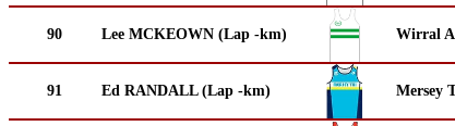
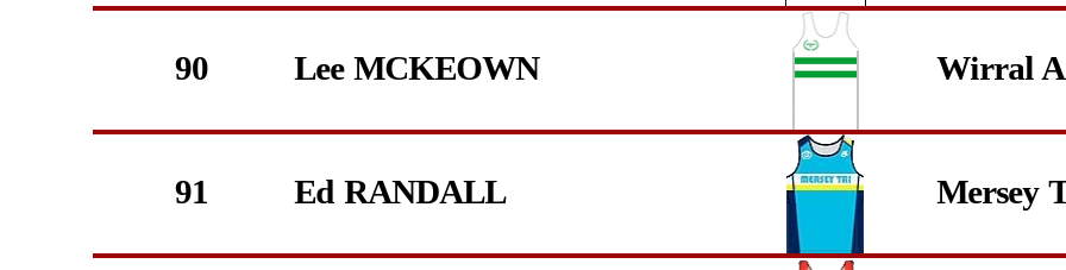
- Lee MCKEOWN (Lap -km)
+ Lee MCKEOWN

- Ed RANDALL (Lap -km)
+ Ed RANDALL
